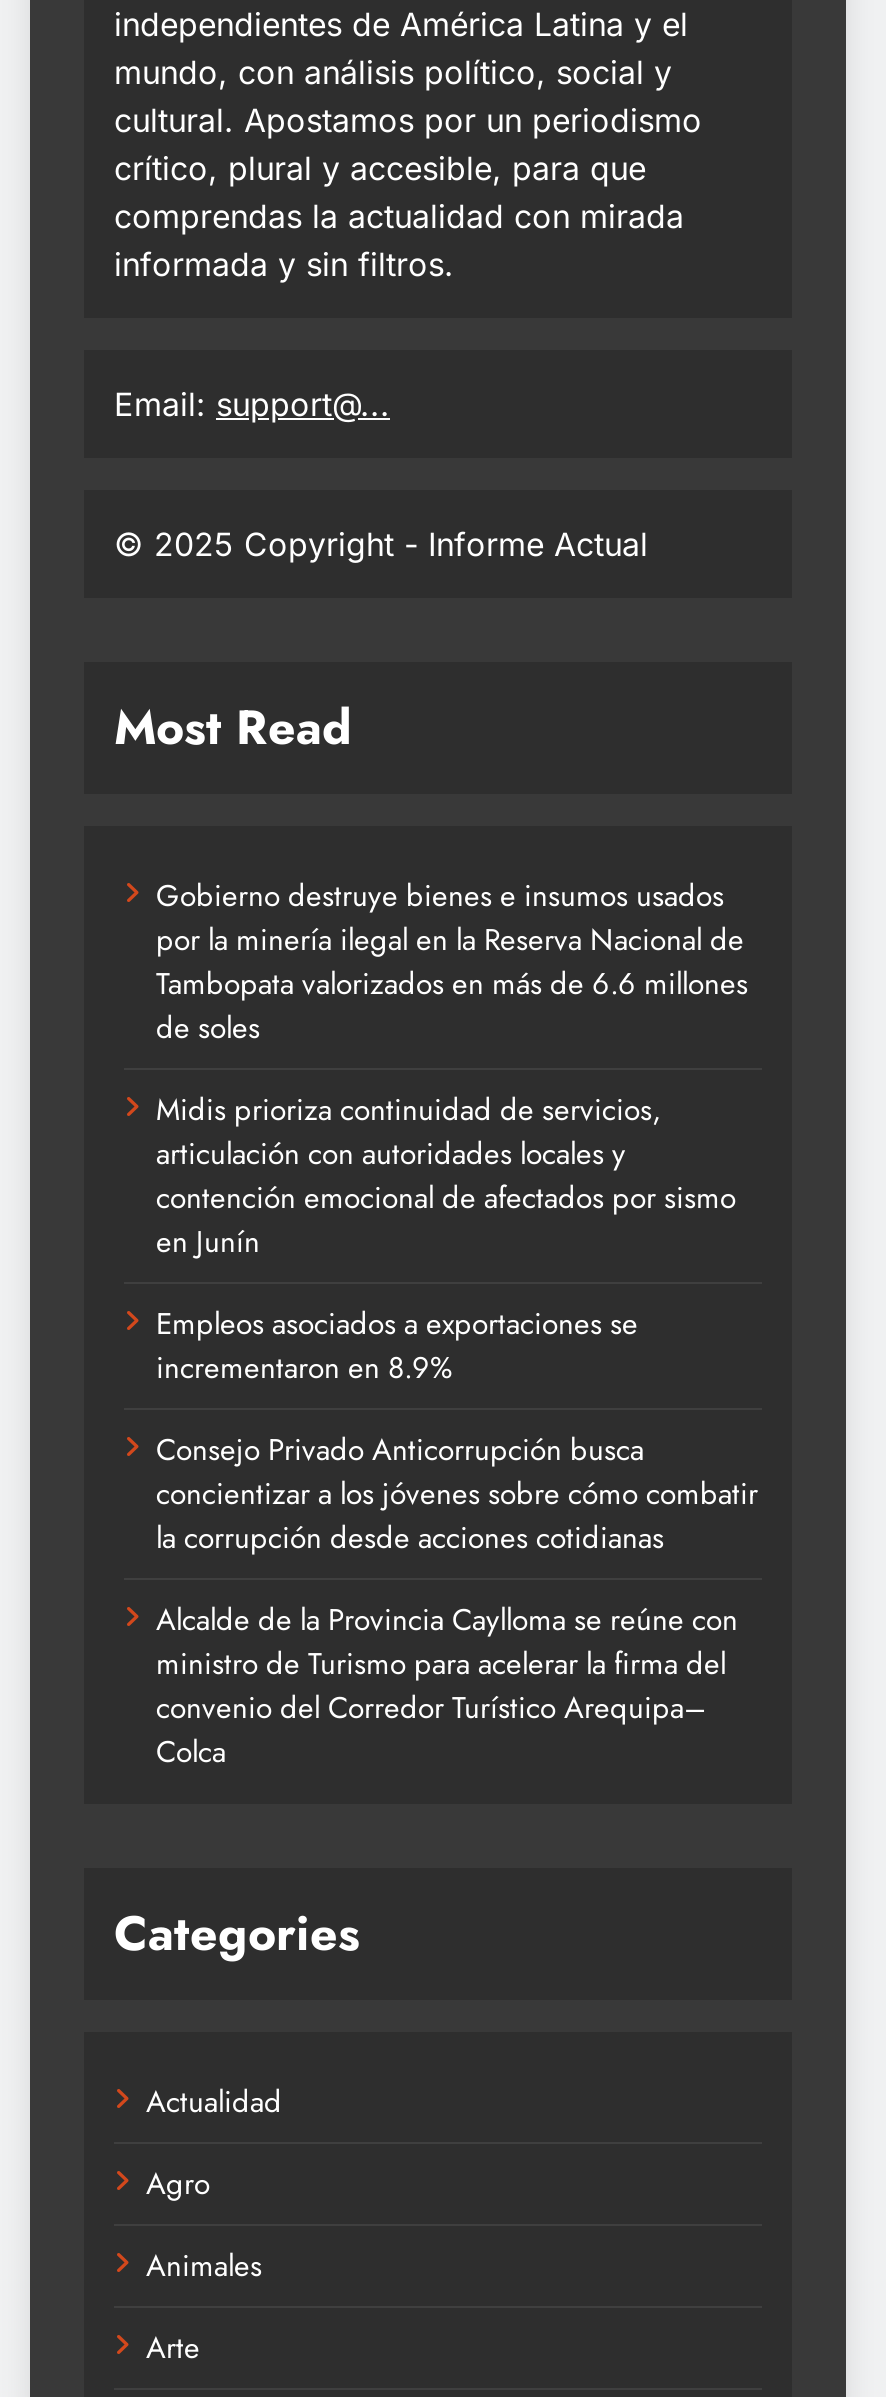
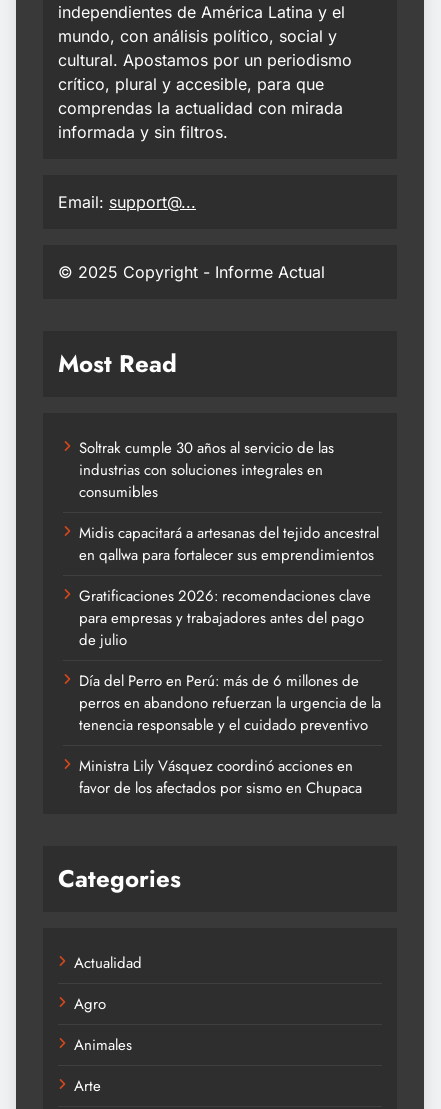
- Gobierno destruye bienes e insumos usados
- por la minería ilegal en la Reserva Nacional de
- Tambopata valorizados en más de 6.6 millones
- de soles
+ Soltrak cumple 30 años al servicio de las
+ industrias con soluciones integrales en
+ consumibles

- Midis prioriza continuidad de servicios,
- articulación con autoridades locales y
- contención emocional de afectados por sismo
- en Junín
+ Midis capacitará a artesanas del tejido ancestral
+ en qallwa para fortalecer sus emprendimientos

- Empleos asociados a exportaciones se
- incrementaron en 8.9%
+ Gratificaciones 2026: recomendaciones clave
+ para empresas y trabajadores antes del pago
+ de julio

- Consejo Privado Anticorrupción busca
- concientizar a los jóvenes sobre cómo combatir
- la corrupción desde acciones cotidianas
+ Día del Perro en Perú: más de 6 millones de
+ perros en abandono refuerzan la urgencia de la
+ tenencia responsable y el cuidado preventivo

- Alcalde de la Provincia Caylloma se reúne con
- ministro de Turismo para acelerar la firma del
- convenio del Corredor Turístico Arequipa–
- Colca
+ Ministra Lily Vásquez coordinó acciones en
+ favor de los afectados por sismo en Chupaca
